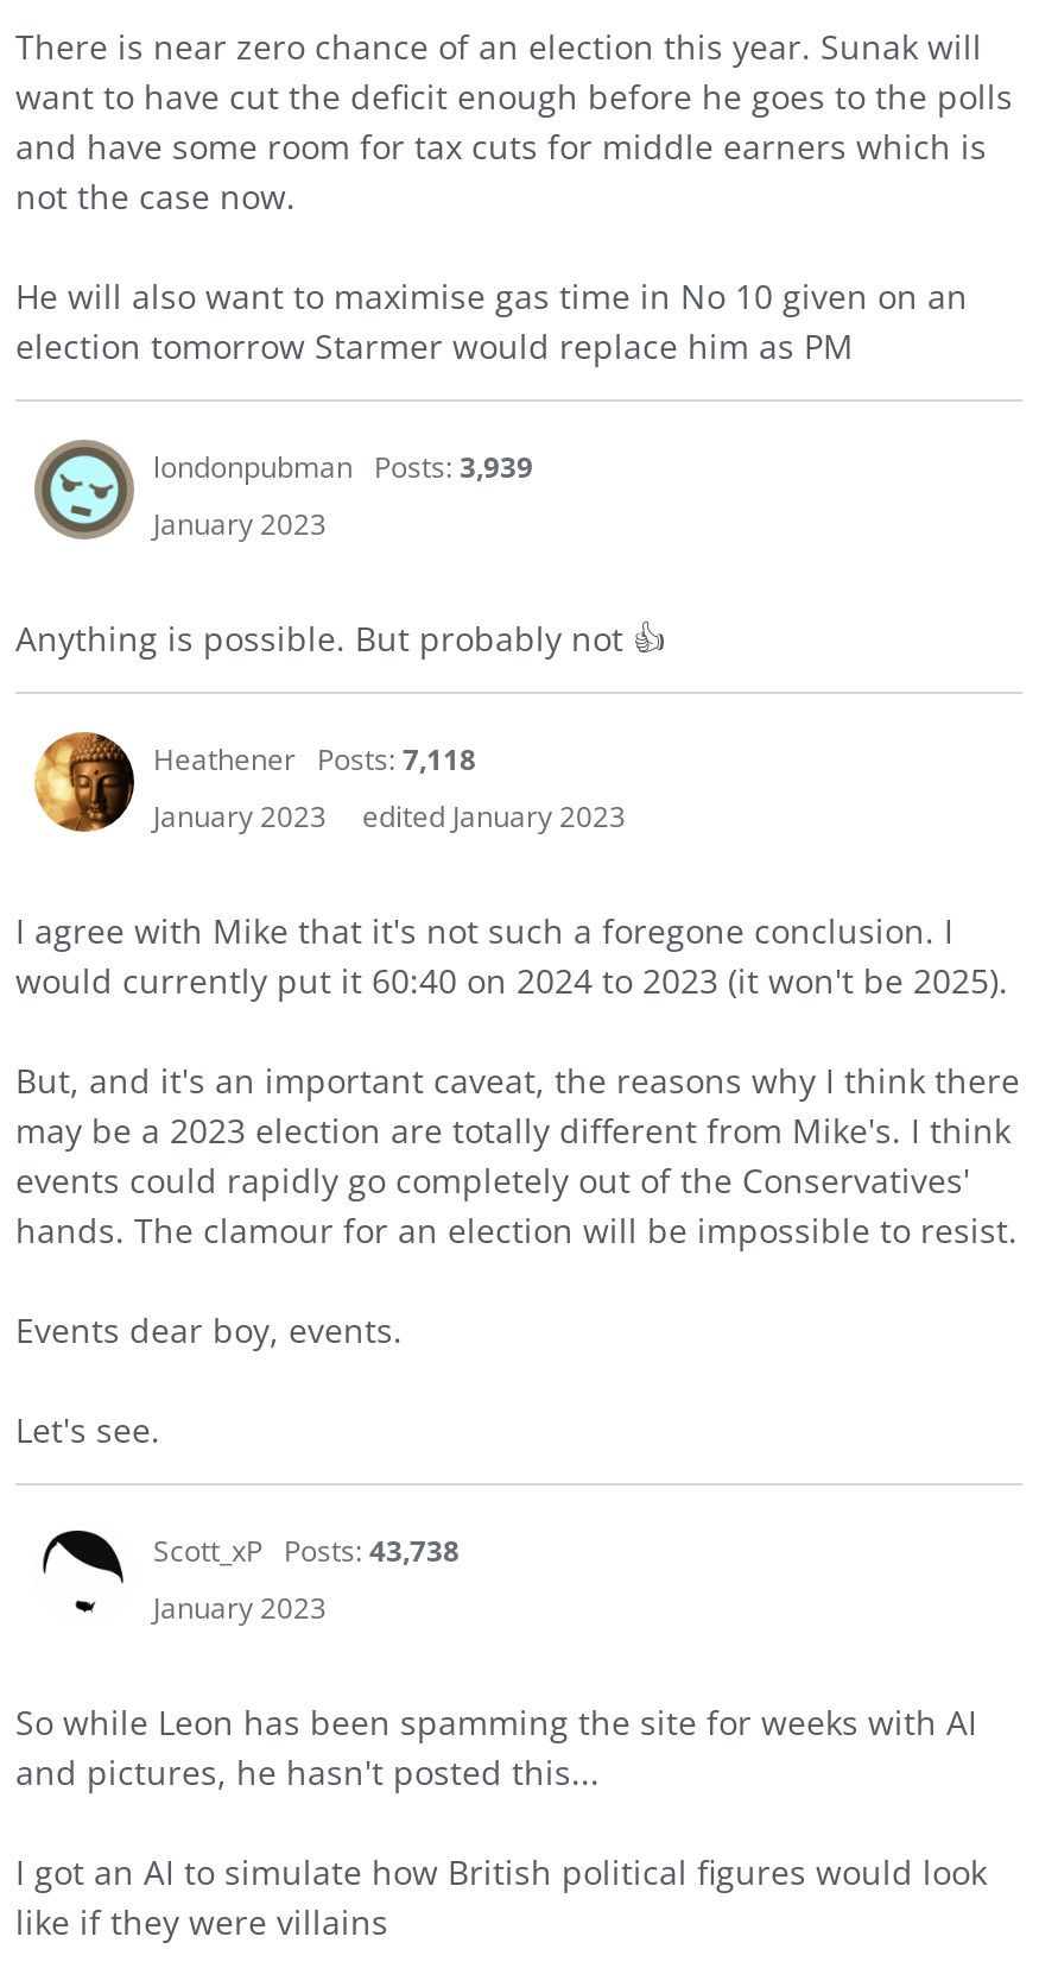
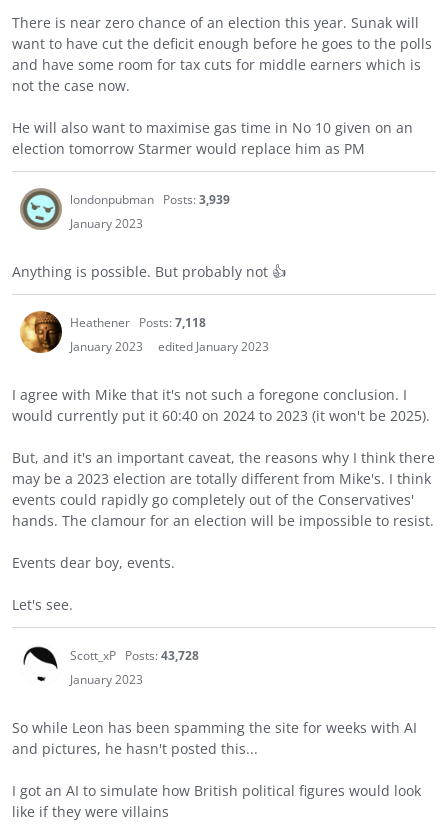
- Scott_xP Posts: 43,738
+ Scott_xP Posts: 43,728
